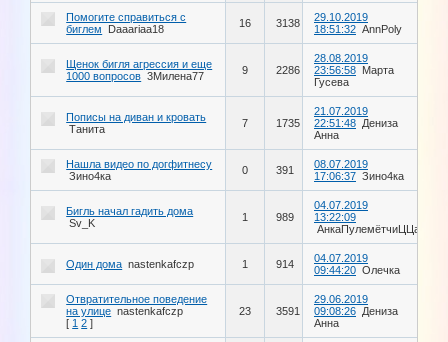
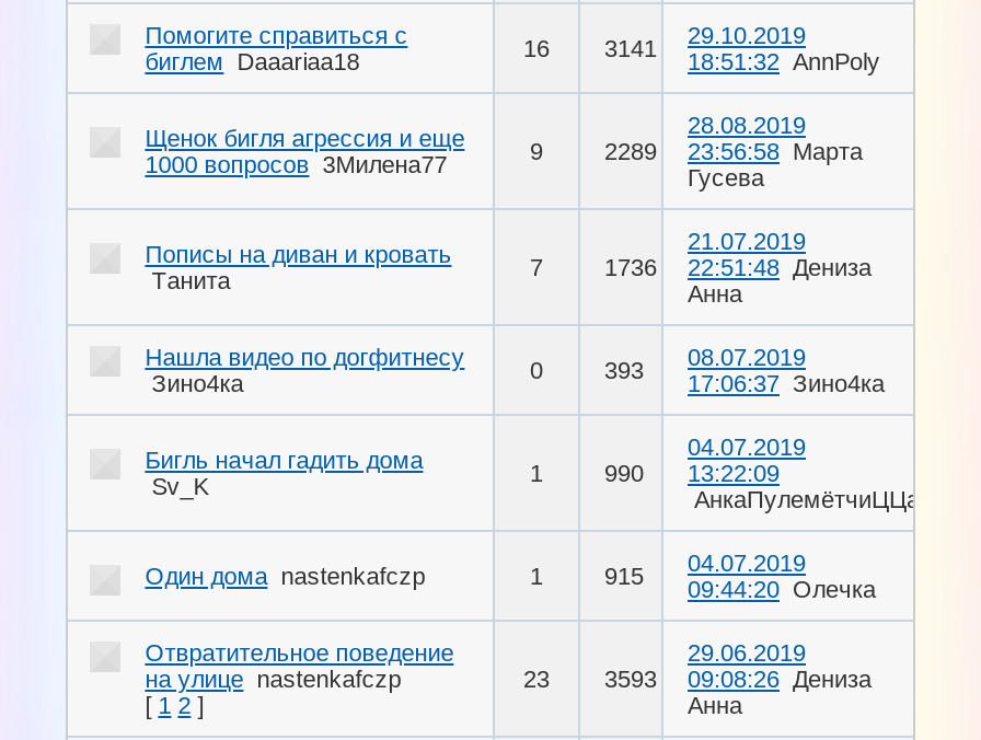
- 3138 29.10.2019 18:51:32 AnnPoly
+ 3141 29.10.2019 18:51:32 AnnPoly

- 2286 23:56:58 Марта
+ 2289 23:56:58 Марта

- 1735 22:51:48 Дениза
+ 1736 22:51:48 Дениза

- 391 08.07.2019 17:06:37 Зино4ка
+ 393 08.07.2019 17:06:37 Зино4ка

- 989 13:22:09
+ 990 13:22:09

- 914 04.07.2019 09:44:20 Олечка
+ 915 04.07.2019 09:44:20 Олечка

- 3591 09:08:26 Дениза
+ 3593 09:08:26 Дениза
